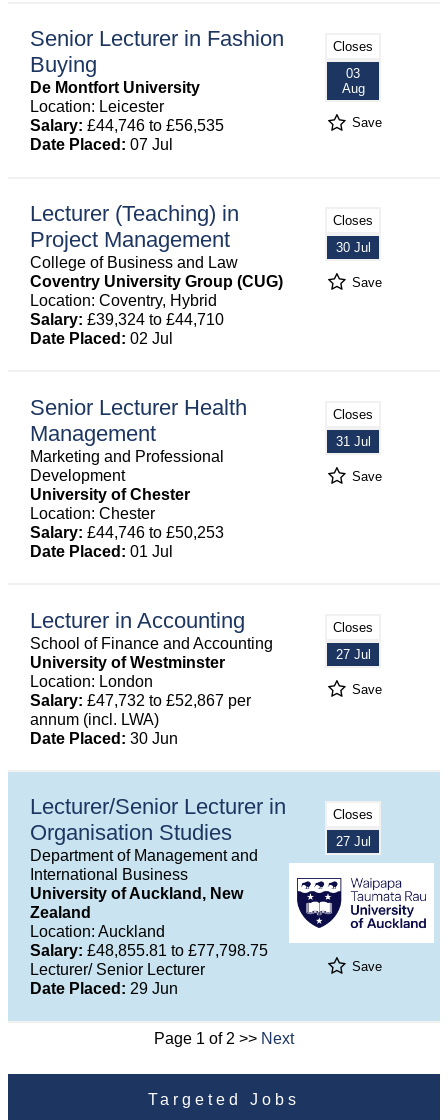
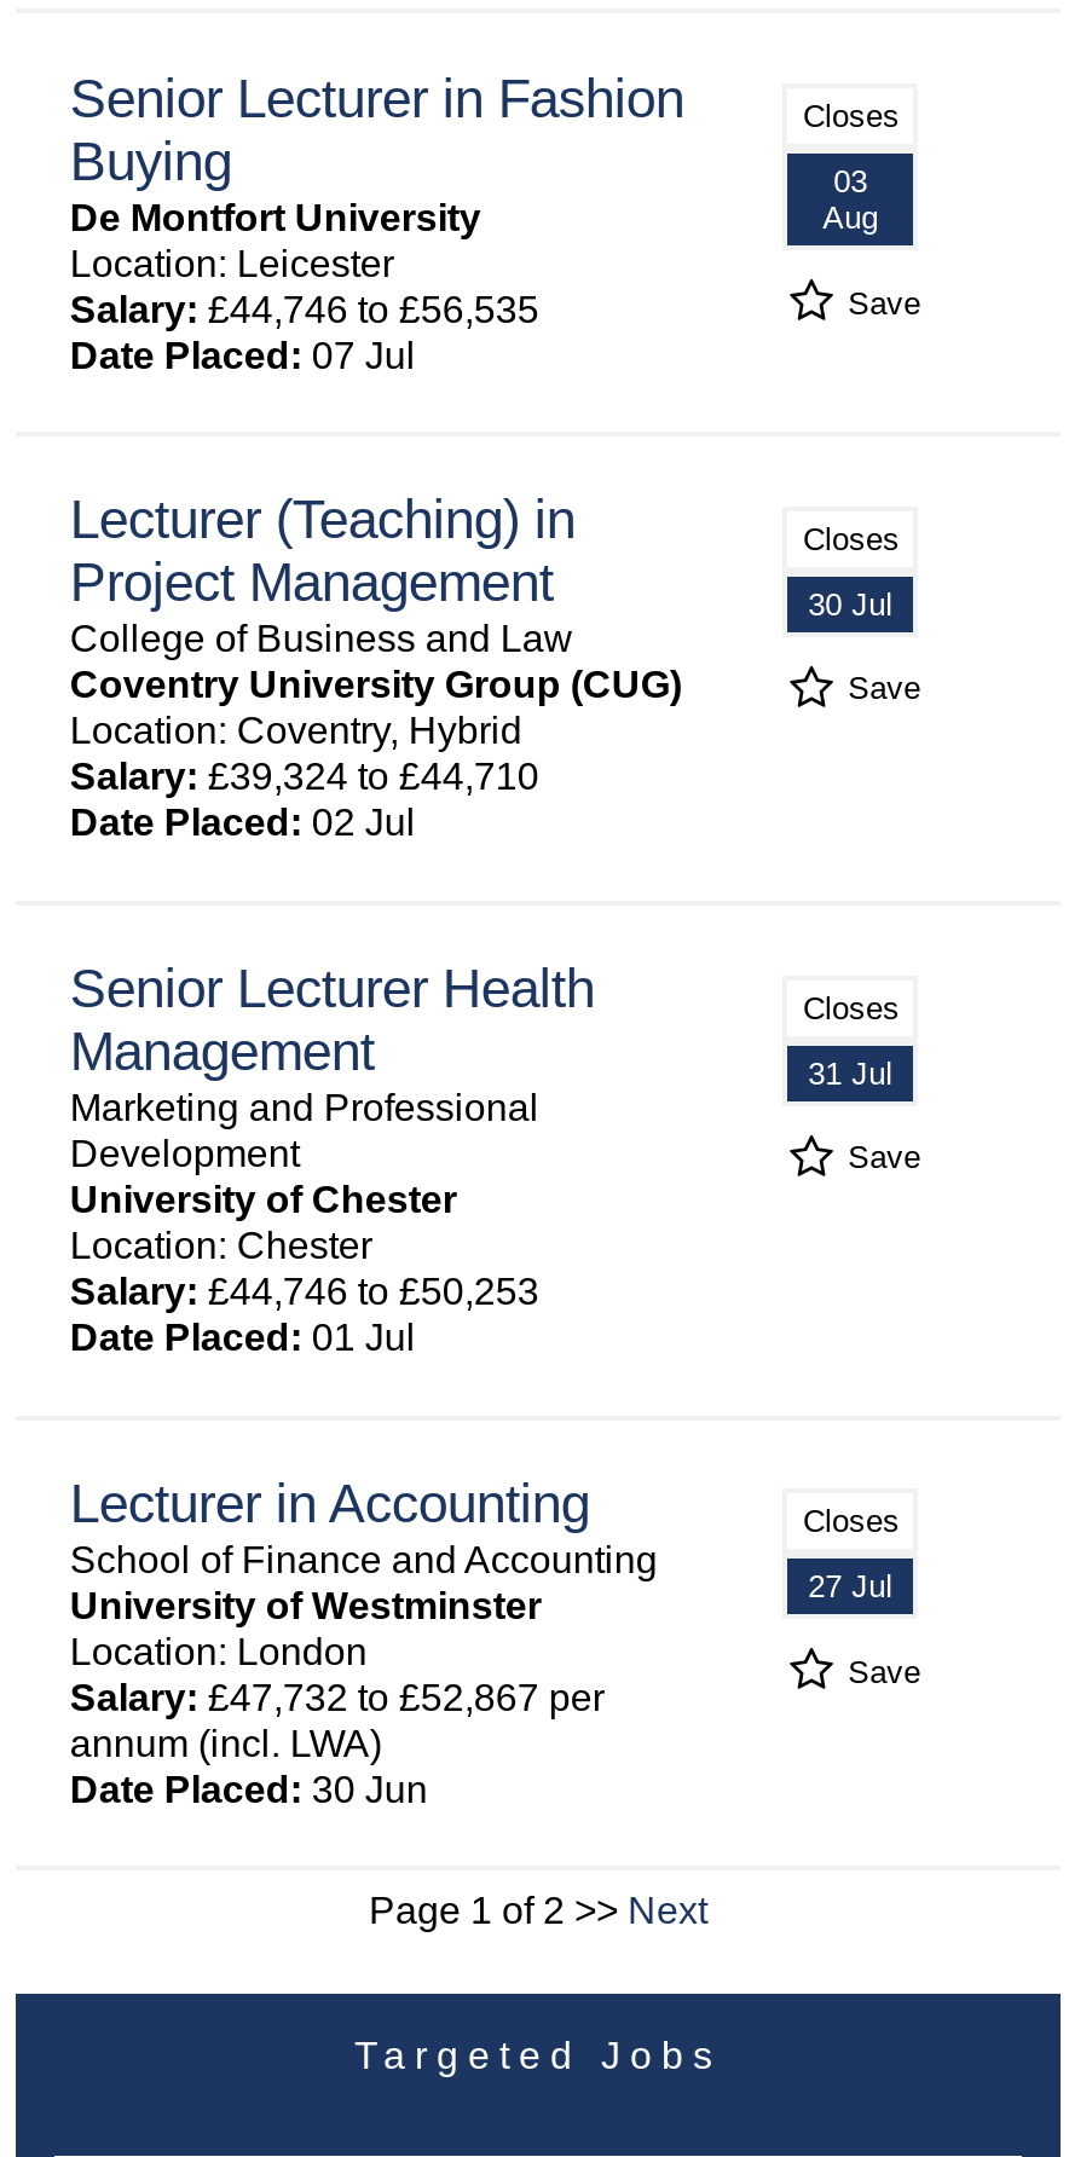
- [image]
- Lecturer/Senior Lecturer in
- Organisation Studies
- Department of Management and
- International Business
- University of Auckland, New
- Zealand
- Location: Auckland
- Salary: £48,855.81 to £77,798.75
- Lecturer/ Senior Lecturer
- Date Placed: 29 Jun

- Closes
- 27 Jul

- Save
